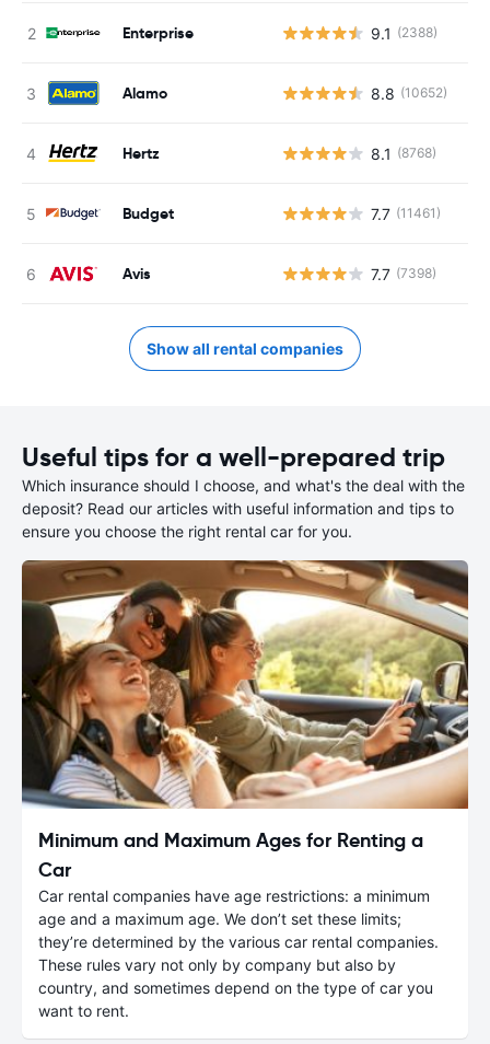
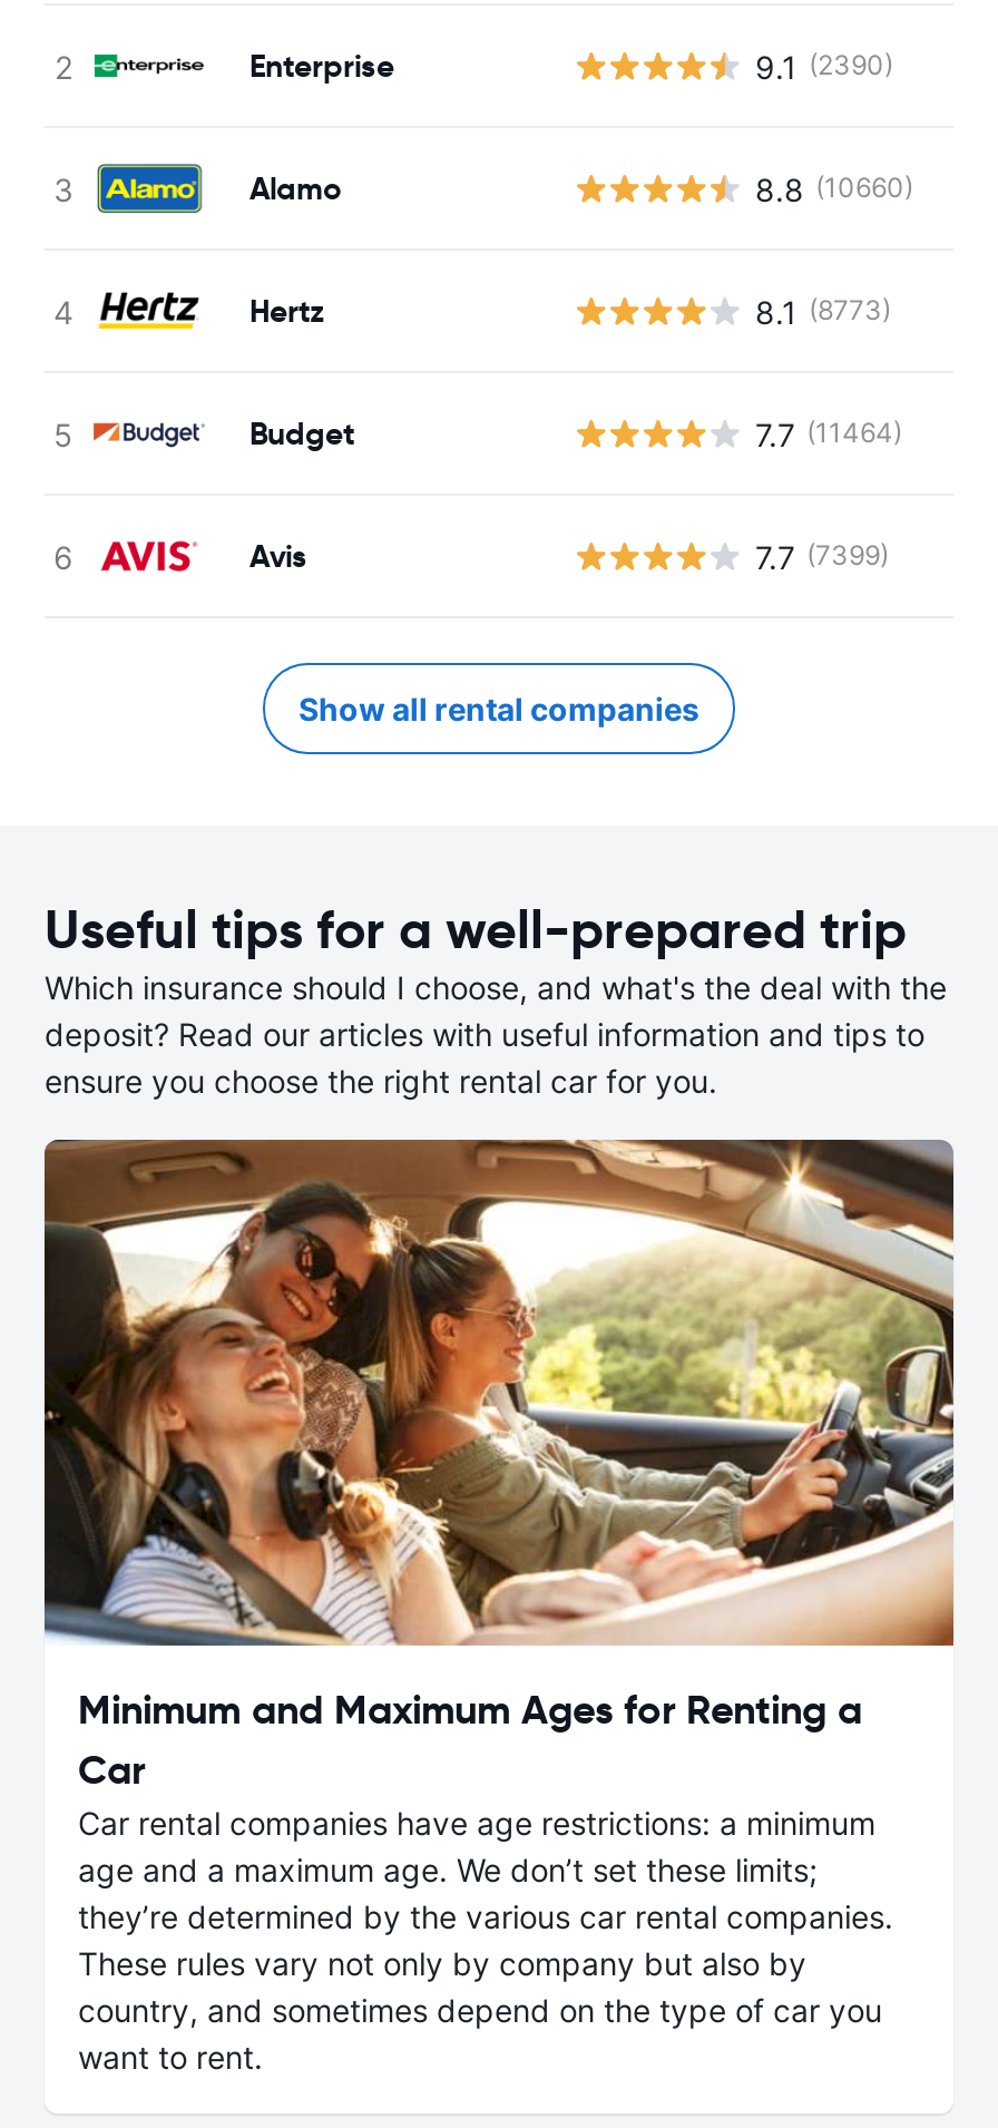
- 9.1 (2388)
+ 9.1 (2390)

- 8.8 (10652)
+ 8.8 (10660)

- 8.1 (8768)
+ 8.1 (8773)

- 7.7 (11461)
+ 7.7 (11464)

- 7.7 (7398)
+ 7.7 (7399)
